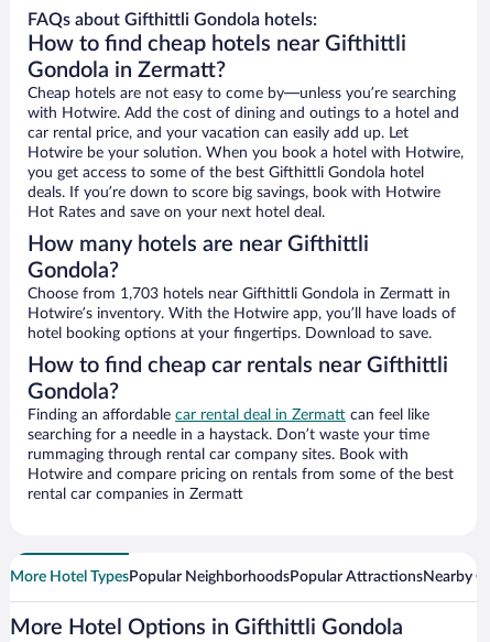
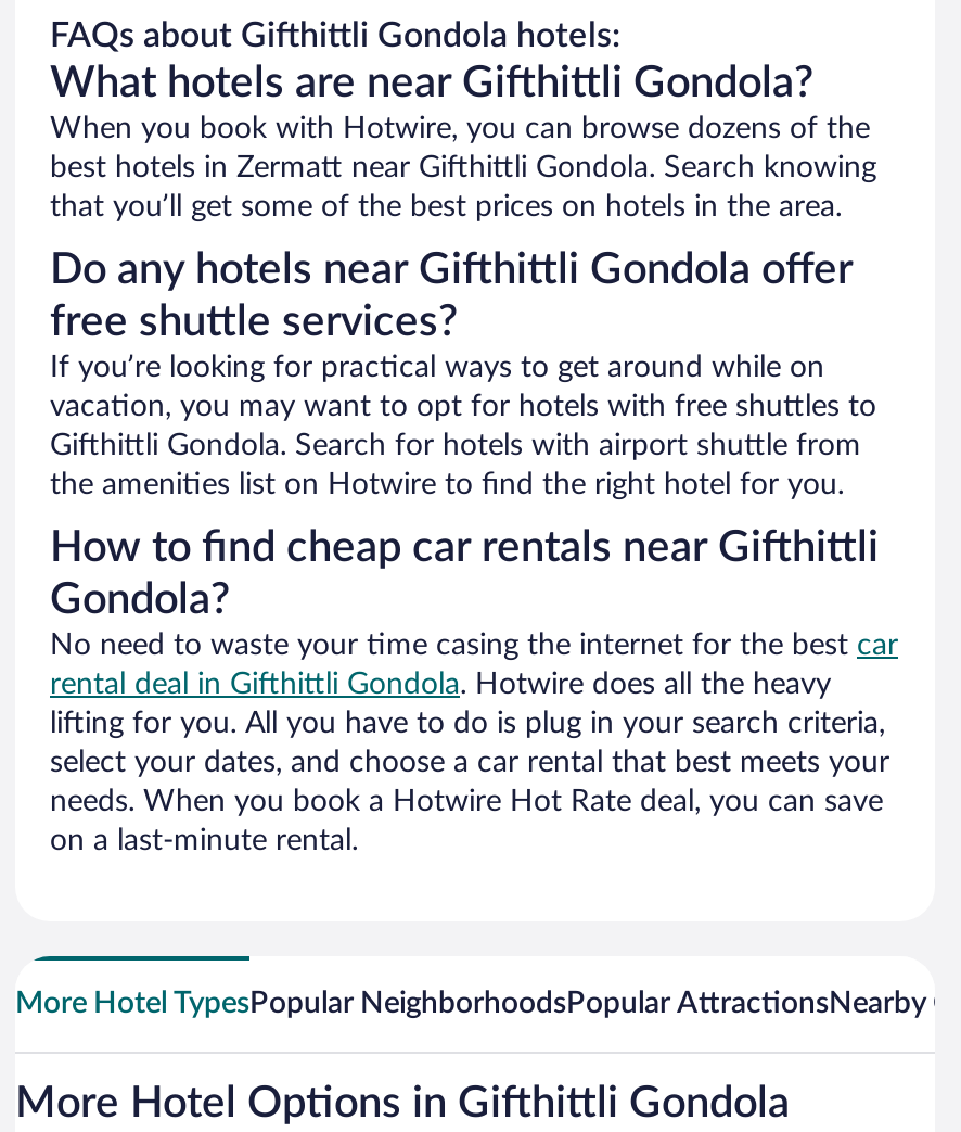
- How to find cheap hotels near Gifthittli
- Gondola in Zermatt?
- Cheap hotels are not easy to come by—unless you’re searching
- with Hotwire. Add the cost of dining and outings to a hotel and
- car rental price, and your vacation can easily add up. Let
- Hotwire be your solution. When you book a hotel with Hotwire,
- you get access to some of the best Gifthittli Gondola hotel
- deals. If you’re down to score big savings, book with Hotwire
- Hot Rates and save on your next hotel deal.
+ What hotels are near Gifthittli Gondola?
+ When you book with Hotwire, you can browse dozens of the
+ best hotels in Zermatt near Gifthittli Gondola. Search knowing
+ that you’ll get some of the best prices on hotels in the area.

- How many hotels are near Gifthittli
- Gondola?
- Choose from 1,703 hotels near Gifthittli Gondola in Zermatt in
- Hotwire’s inventory. With the Hotwire app, you’ll have loads of
- hotel booking options at your fingertips. Download to save.
+ Do any hotels near Gifthittli Gondola offer
+ free shuttle services?
+ If you’re looking for practical ways to get around while on
+ vacation, you may want to opt for hotels with free shuttles to
+ Gifthittli Gondola. Search for hotels with airport shuttle from
+ the amenities list on Hotwire to find the right hotel for you.

moved up: How to find cheap car rentals near Gifthittli | Gondola?

- Finding an affordable car rental deal in Zermatt can feel like
- searching for a needle in a haystack. Don’t waste your time
- rummaging through rental car company sites. Book with
- Hotwire and compare pricing on rentals from some of the best
- rental car companies in Zermatt
+ No need to waste your time casing the internet for the best car
+ rental deal in Gifthittli Gondola. Hotwire does all the heavy
+ lifting for you. All you have to do is plug in your search criteria,
+ select your dates, and choose a car rental that best meets your
+ needs. When you book a Hotwire Hot Rate deal, you can save
+ on a last-minute rental.
